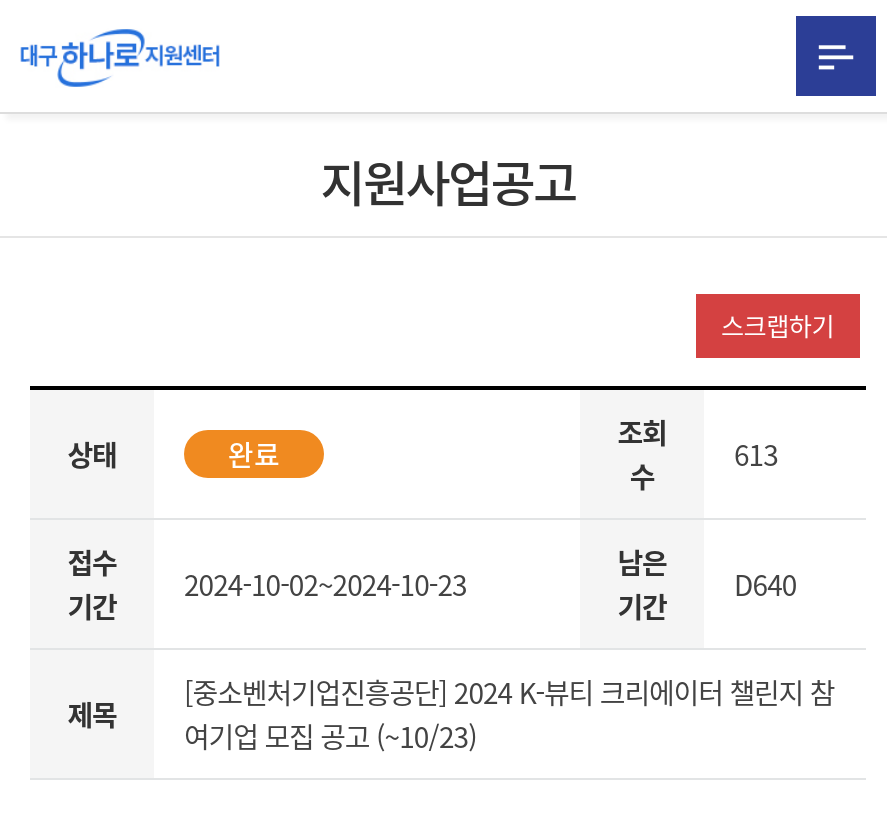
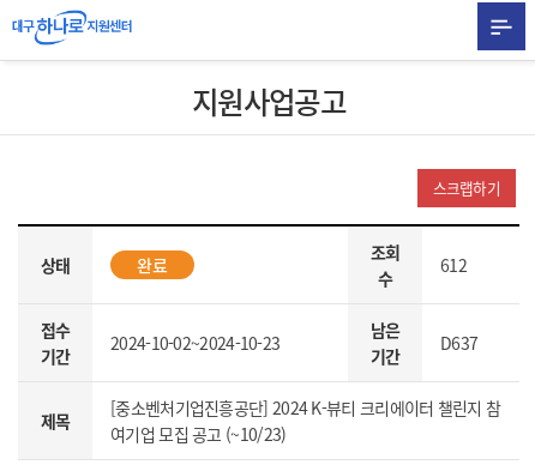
- 613
+ 612

- D640
+ D637
